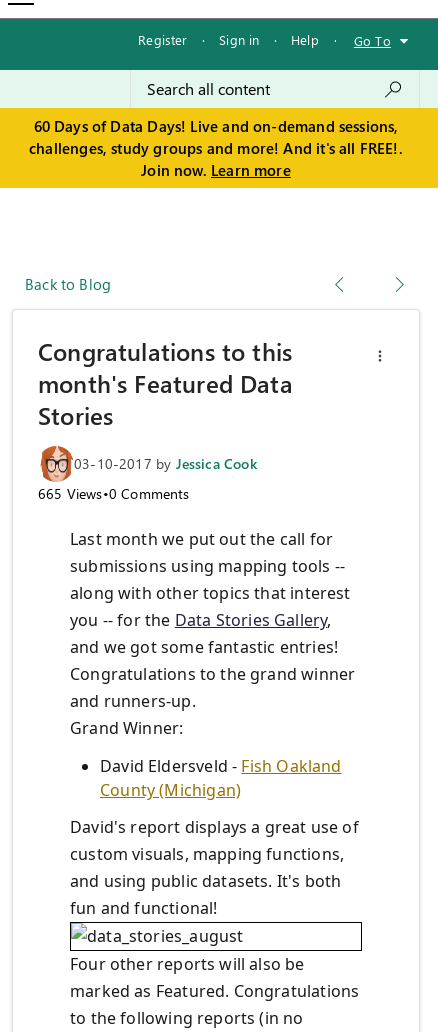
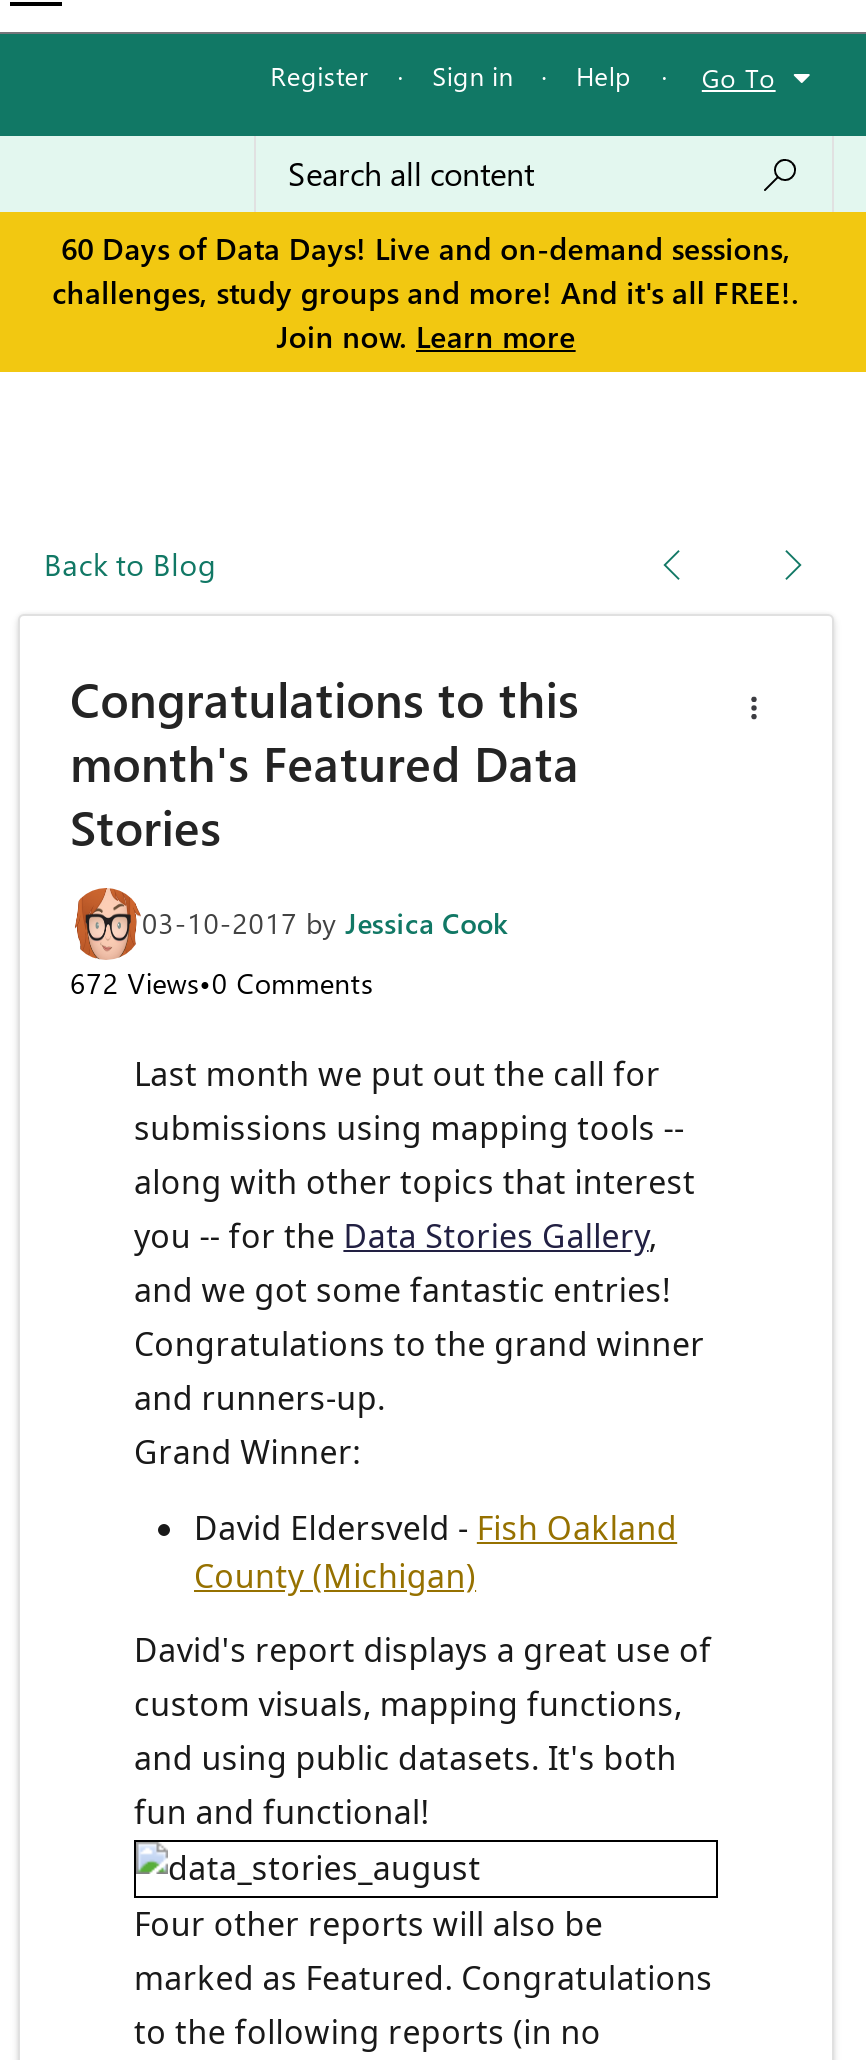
- 665 Views•0 Comments
+ 672 Views•0 Comments
